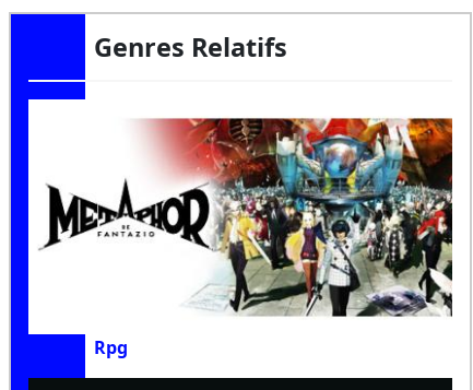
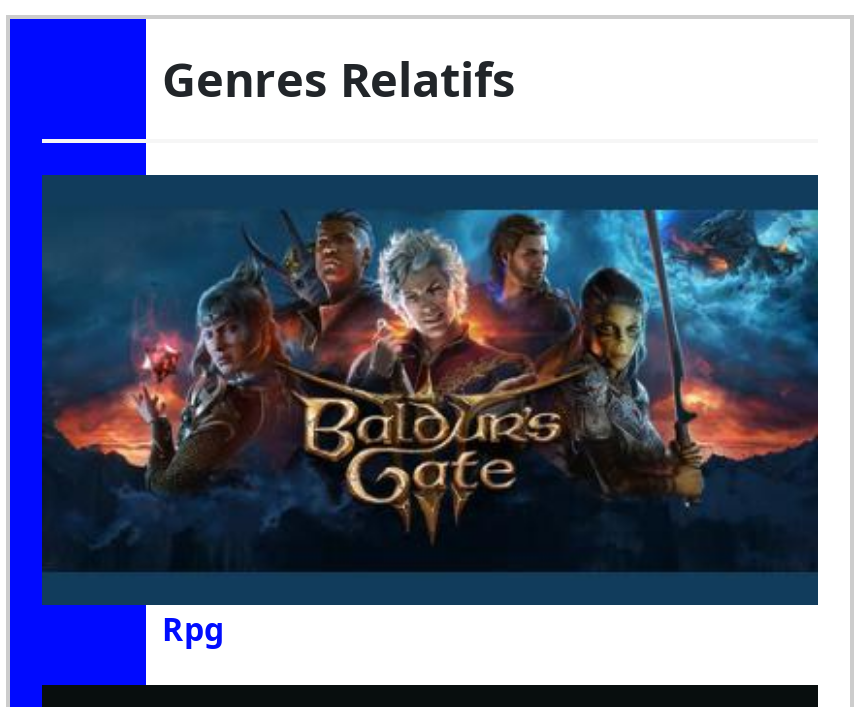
- [image]
+ [image]
